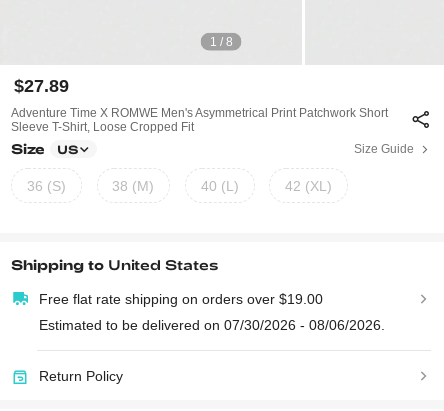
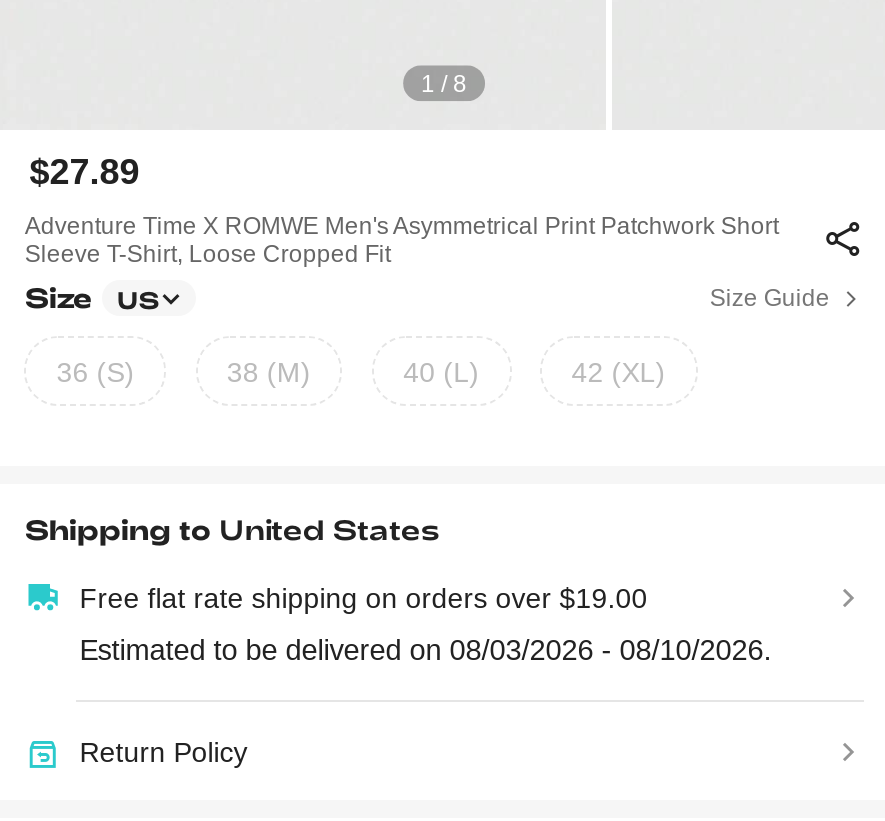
- Estimated to be delivered on 07/30/2026 - 08/06/2026.
+ Estimated to be delivered on 08/03/2026 - 08/10/2026.
